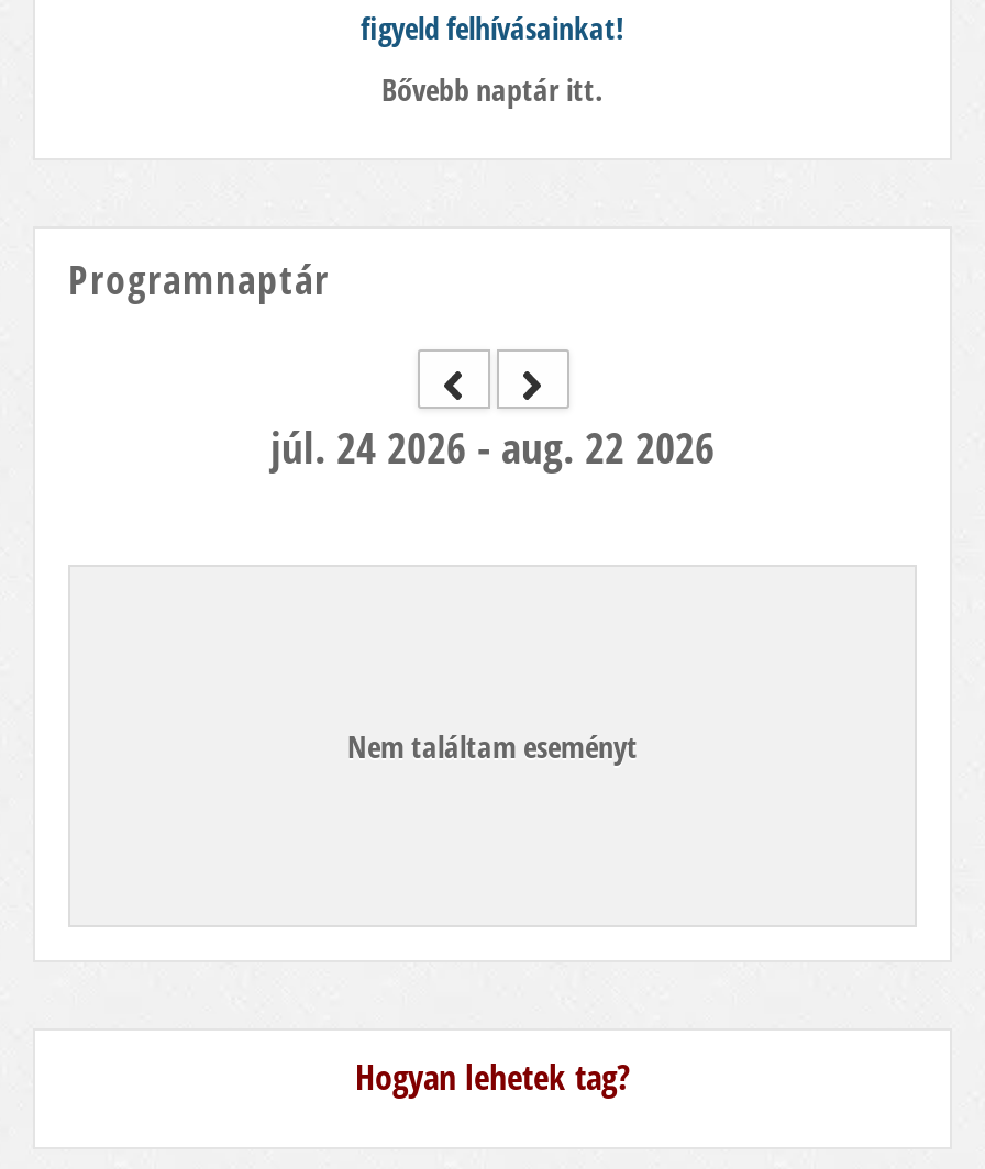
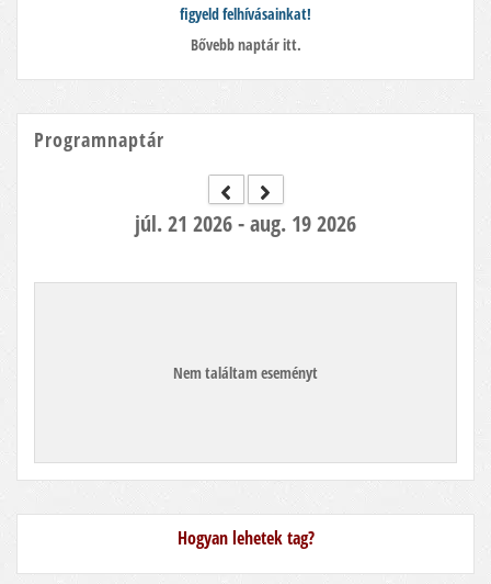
- júl. 24 2026 - aug. 22 2026
+ júl. 21 2026 - aug. 19 2026
